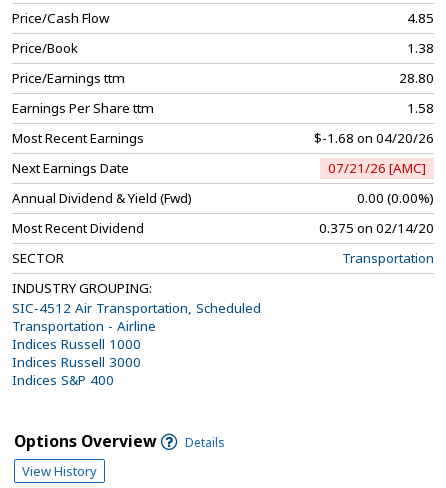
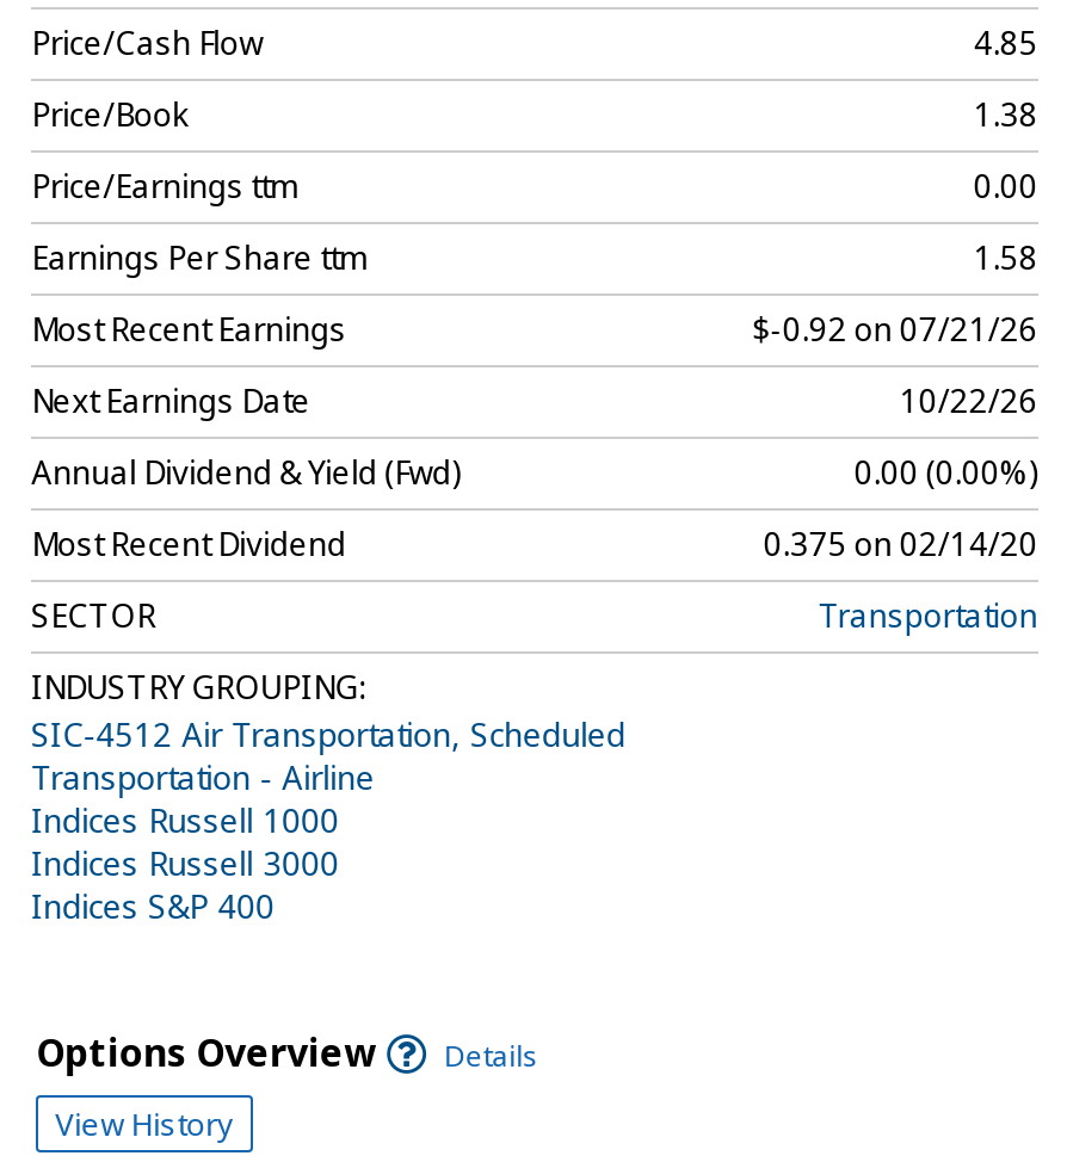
- 28.80
+ 0.00

- $-1.68 on 04/20/26
+ $-0.92 on 07/21/26

- 07/21/26 [AMC]
+ 10/22/26
